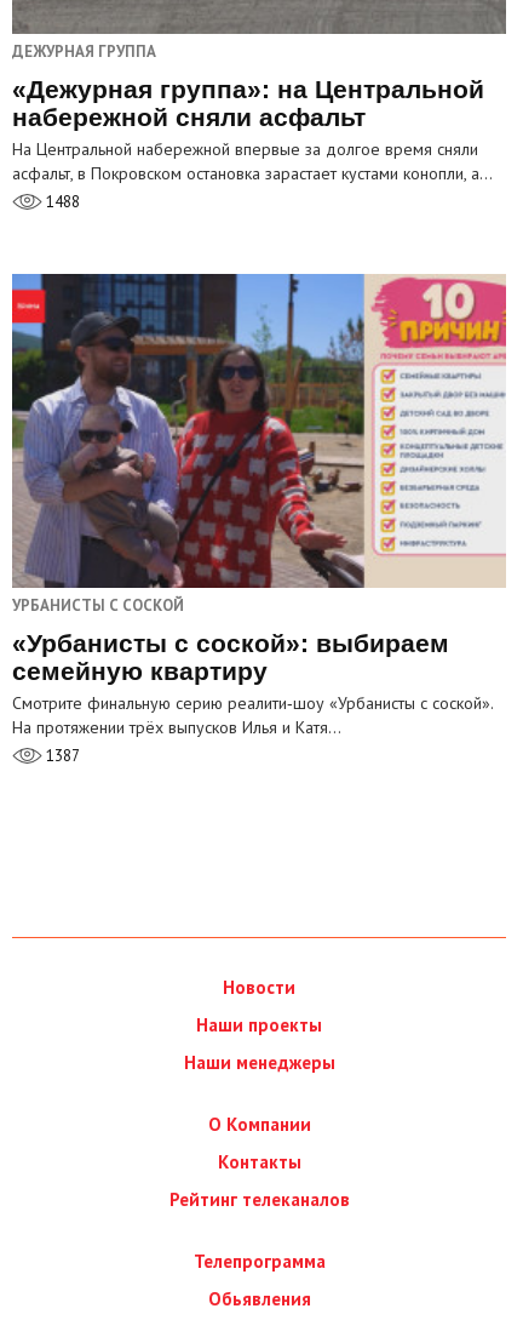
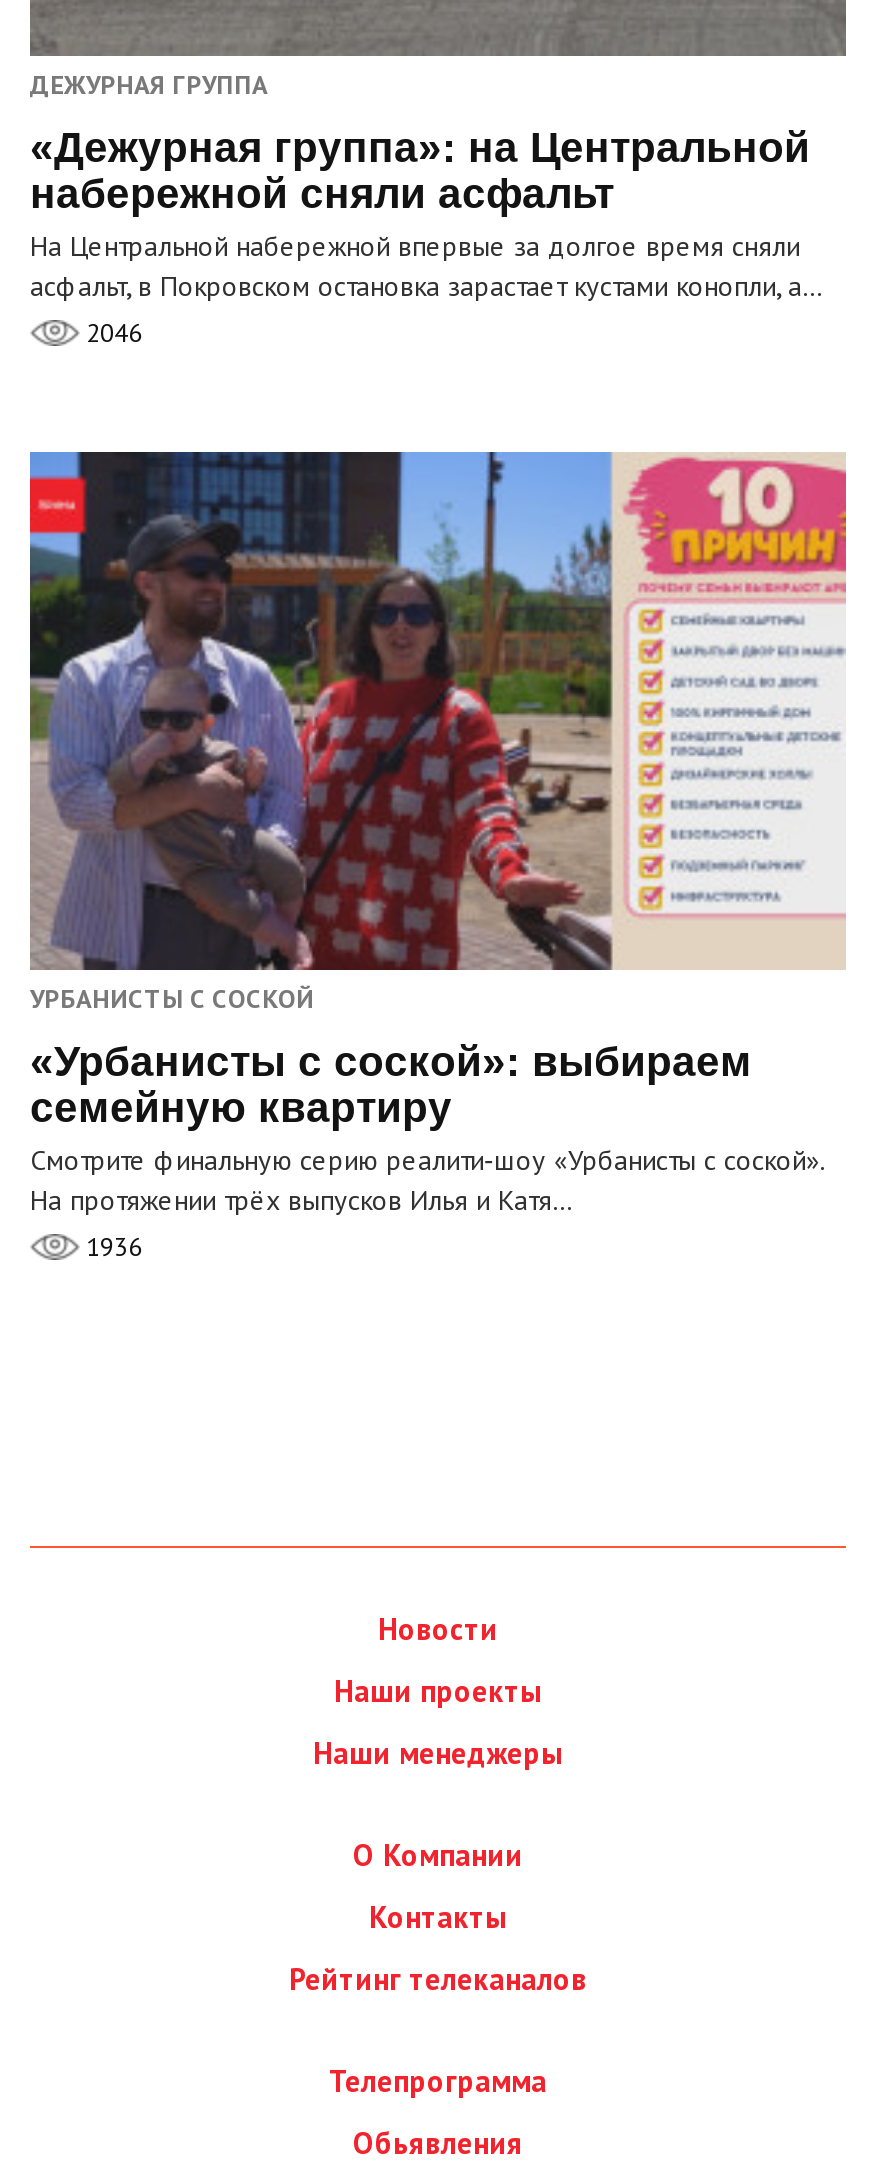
- 1488
+ 2046

- 1387
+ 1936
